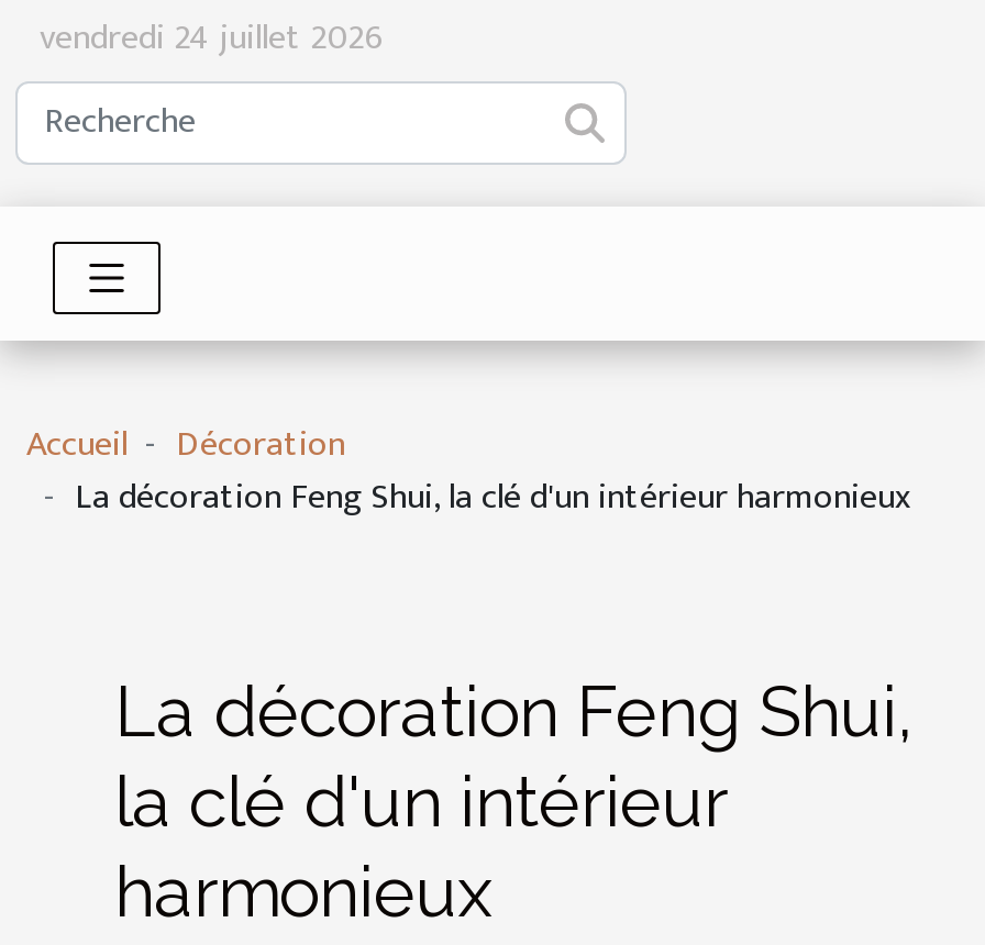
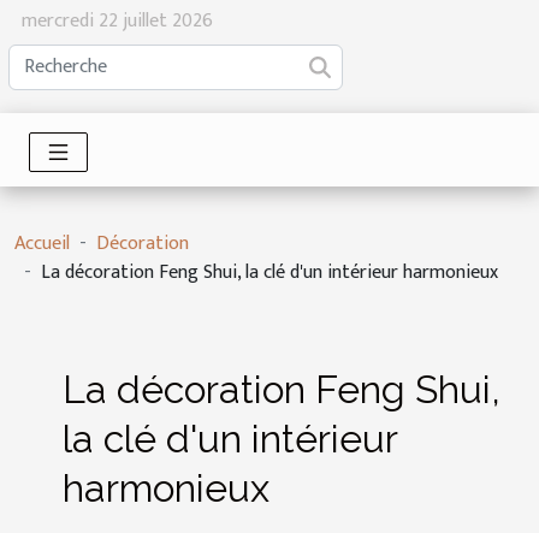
- vendredi 24 juillet 2026
+ mercredi 22 juillet 2026
